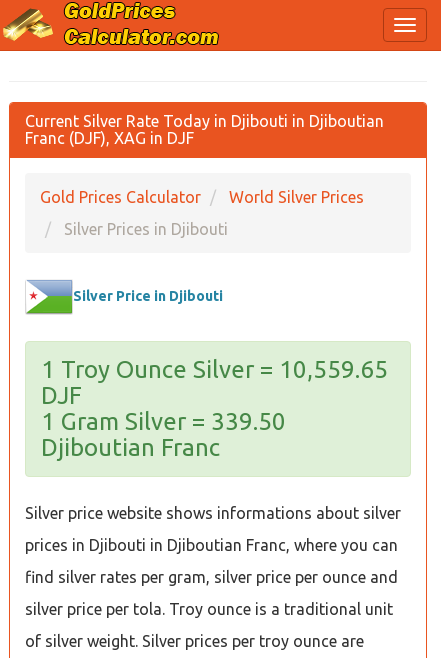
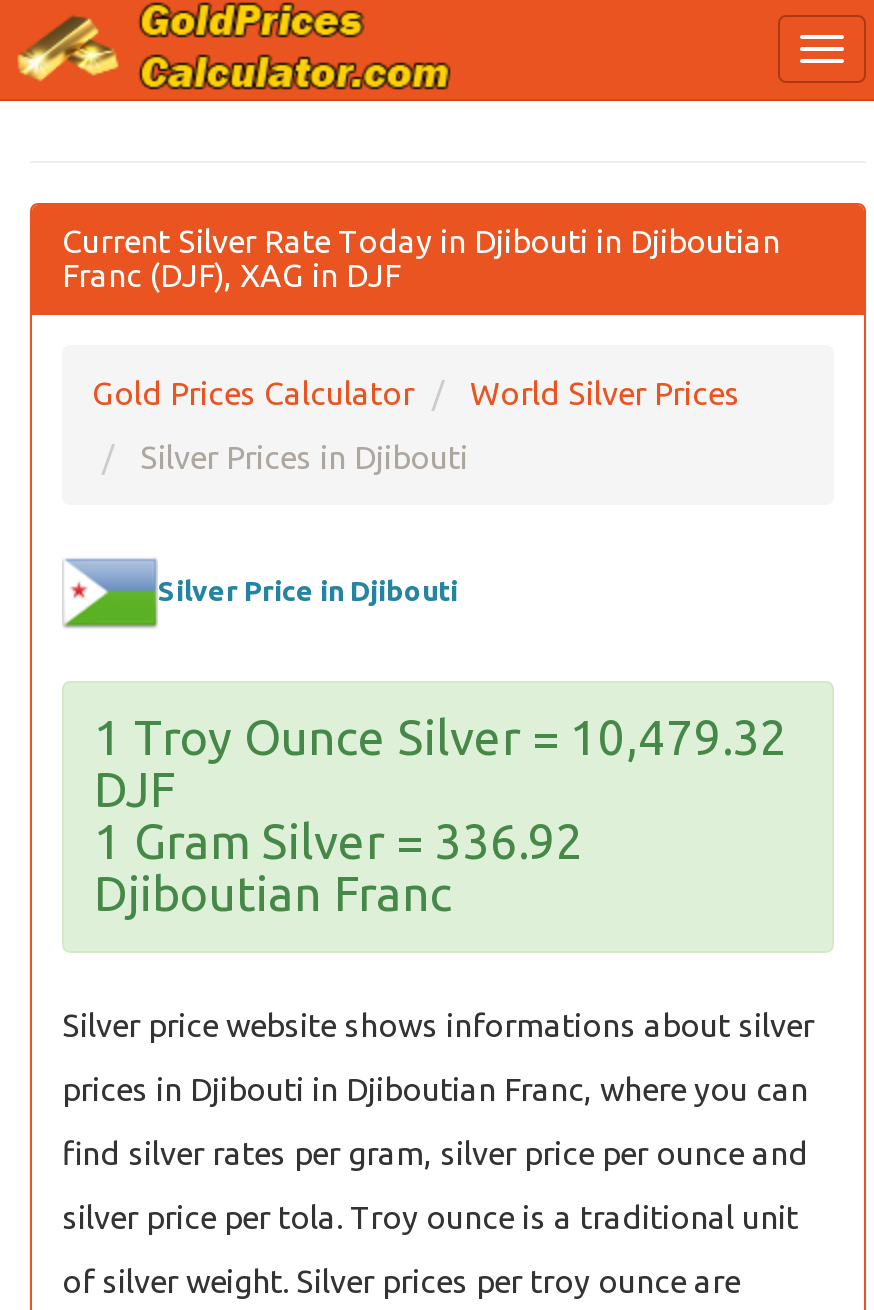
- 1 Troy Ounce Silver = 10,559.65
+ 1 Troy Ounce Silver = 10,479.32

- 1 Gram Silver = 339.50
+ 1 Gram Silver = 336.92
